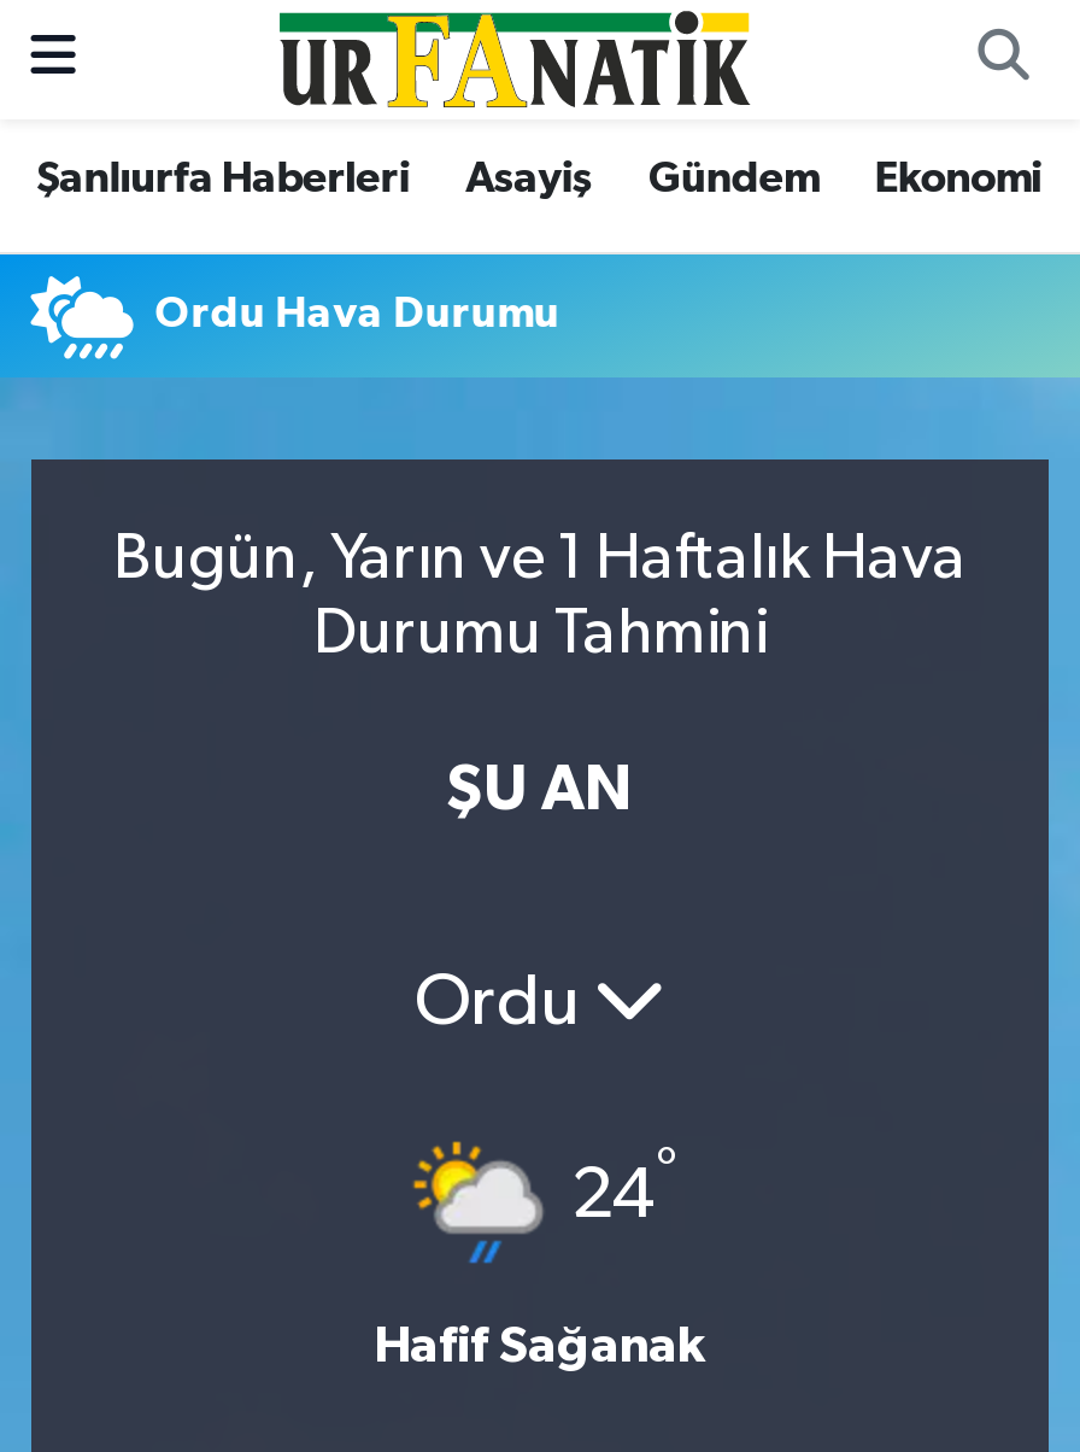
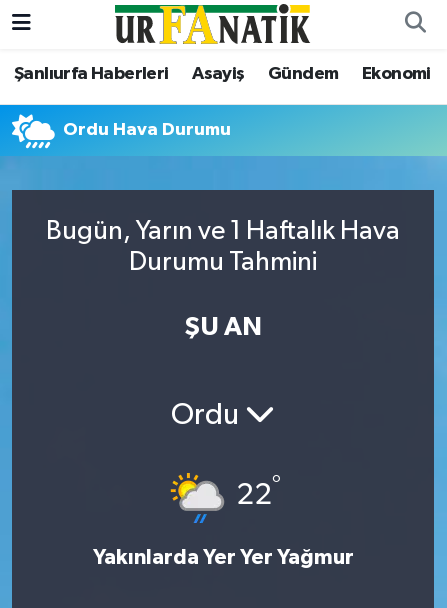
- 24°
+ 22°

- Hafif Sağanak
+ Yakınlarda Yer Yer Yağmur
